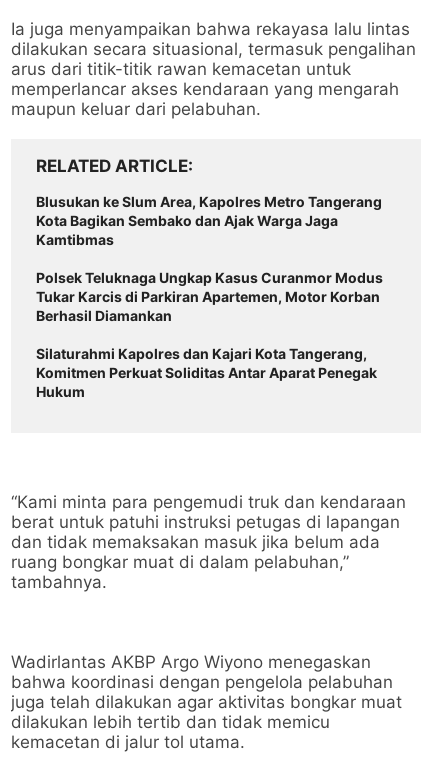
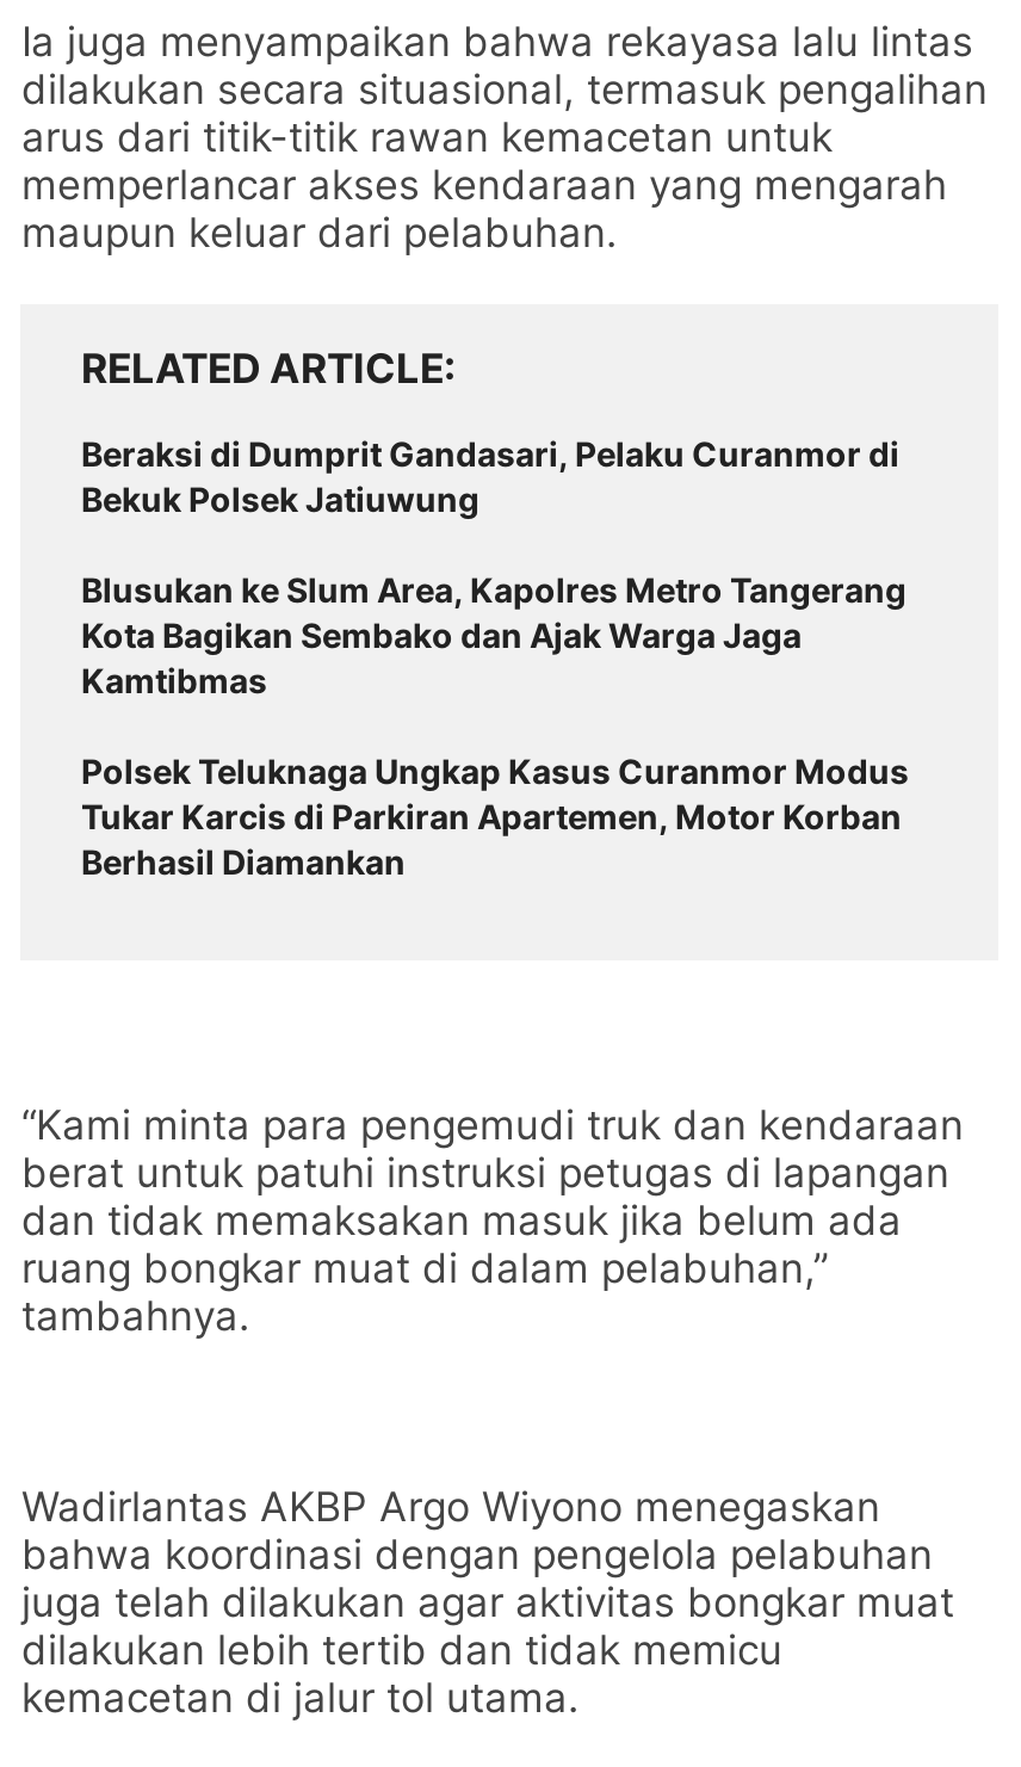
+ Beraksi di Dumprit Gandasari, Pelaku Curanmor di
+ Bekuk Polsek Jatiuwung

moved down: Blusukan ke Slum Area, Kapolres Metro Tangerang | Kota Bagikan Sembako dan Ajak Warga Jaga | Kamtibmas | Polsek Teluknaga Ungkap Kasus Curanmor Modus | Tukar Karcis di Parkiran Apartemen, Motor Korban | Berhasil Diamankan

- Silaturahmi Kapolres dan Kajari Kota Tangerang,
- Komitmen Perkuat Soliditas Antar Aparat Penegak
- Hukum
